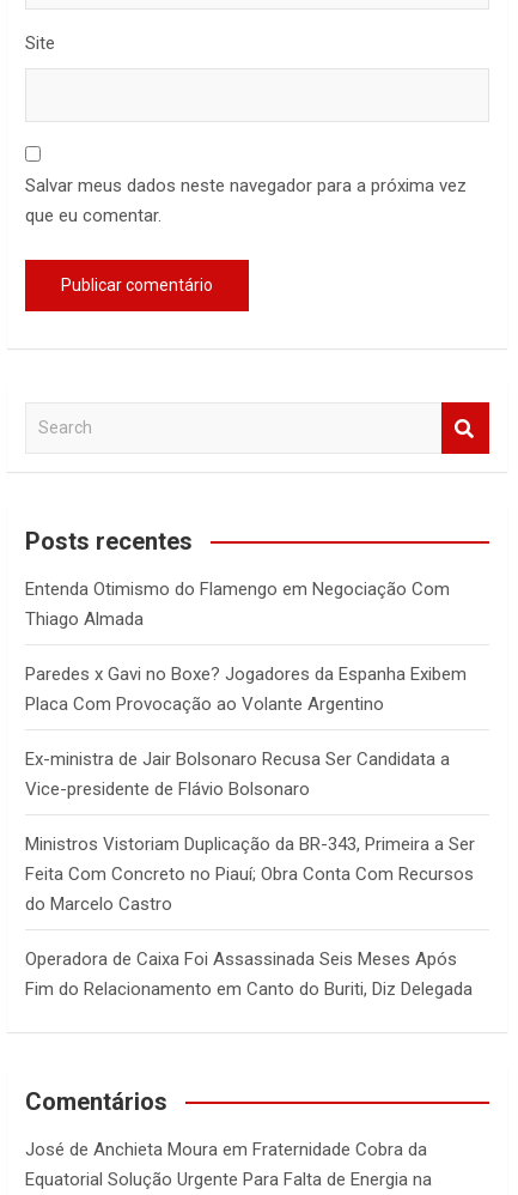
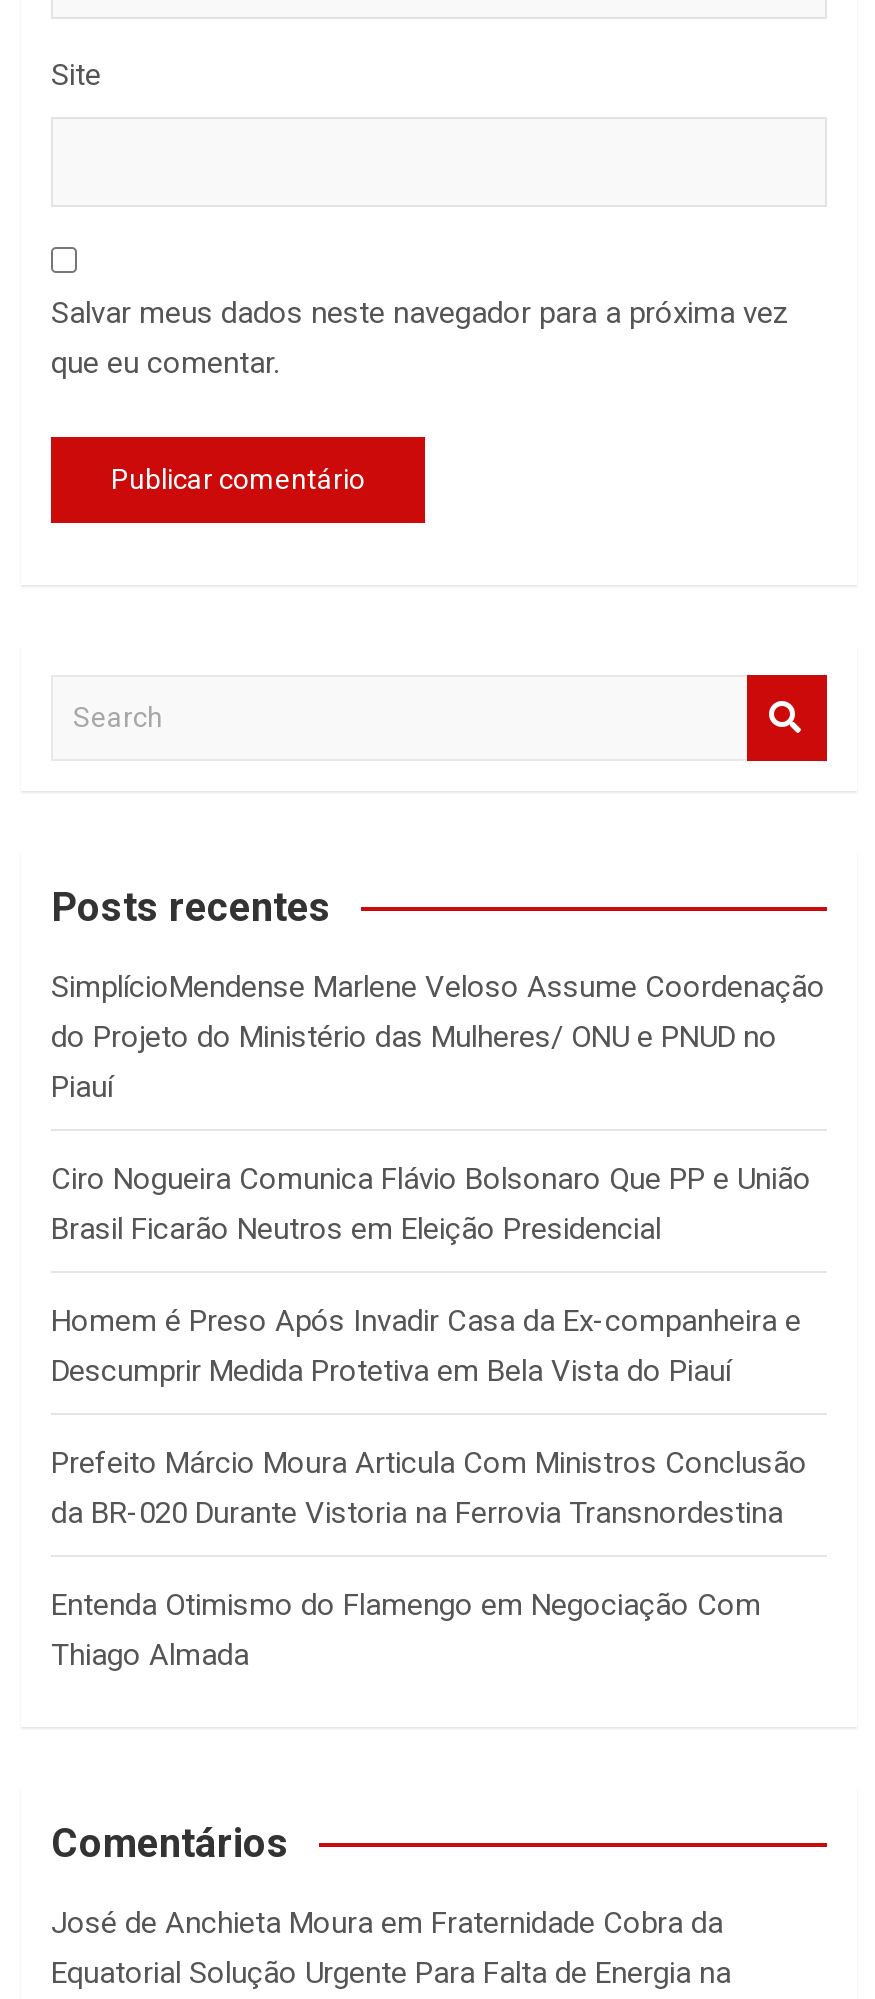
+ SimplícioMendense Marlene Veloso Assume Coordenação
+ do Projeto do Ministério das Mulheres/ ONU e PNUD no
+ Piauí
+ Ciro Nogueira Comunica Flávio Bolsonaro Que PP e União
+ Brasil Ficarão Neutros em Eleição Presidencial
+ Homem é Preso Após Invadir Casa da Ex-companheira e
+ Descumprir Medida Protetiva em Bela Vista do Piauí
+ Prefeito Márcio Moura Articula Com Ministros Conclusão
+ da BR-020 Durante Vistoria na Ferrovia Transnordestina

moved down: Entenda Otimismo do Flamengo em Negociação Com | Thiago Almada

- Paredes x Gavi no Boxe? Jogadores da Espanha Exibem
- Placa Com Provocação ao Volante Argentino
- Ex-ministra de Jair Bolsonaro Recusa Ser Candidata a
- Vice-presidente de Flávio Bolsonaro
- Ministros Vistoriam Duplicação da BR-343, Primeira a Ser
- Feita Com Concreto no Piauí; Obra Conta Com Recursos
- do Marcelo Castro
- Operadora de Caixa Foi Assassinada Seis Meses Após
- Fim do Relacionamento em Canto do Buriti, Diz Delegada
